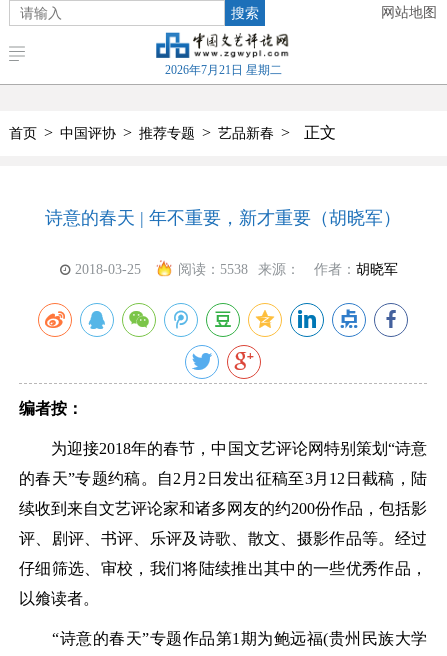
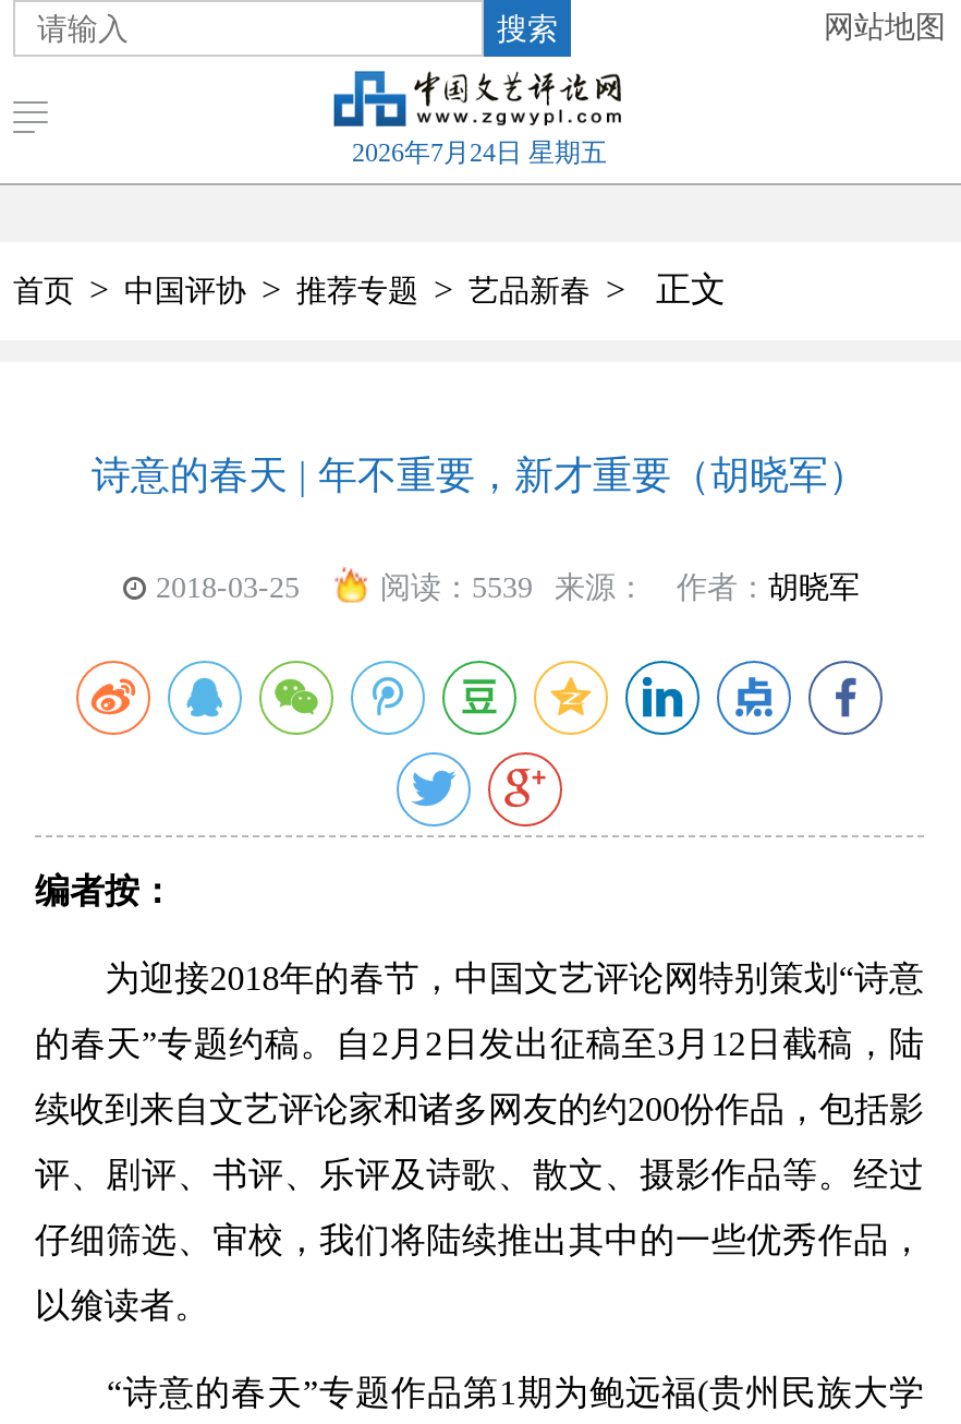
- 2026年7月21日 星期二
+ 2026年7月24日 星期五

- 阅读：5538 来源： 作者：胡晓军
+ 阅读：5539 来源： 作者：胡晓军
